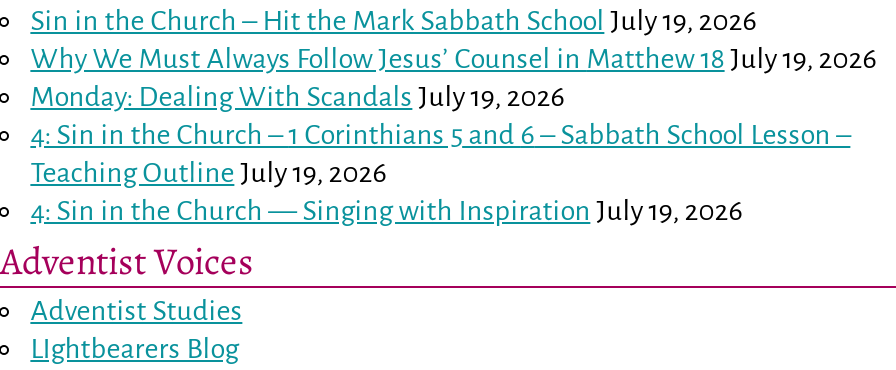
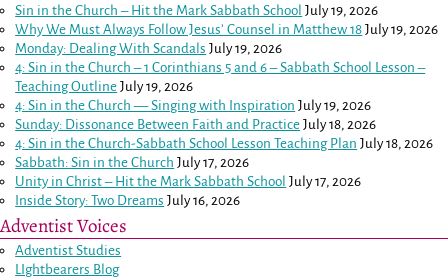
+ Sunday: Dissonance Between Faith and Practice July 18, 2026
+ 4: Sin in the Church-Sabbath School Lesson Teaching Plan July 18, 2026
+ Sabbath: Sin in the Church July 17, 2026
+ Unity in Christ – Hit the Mark Sabbath School July 17, 2026
+ Inside Story: Two Dreams July 16, 2026
